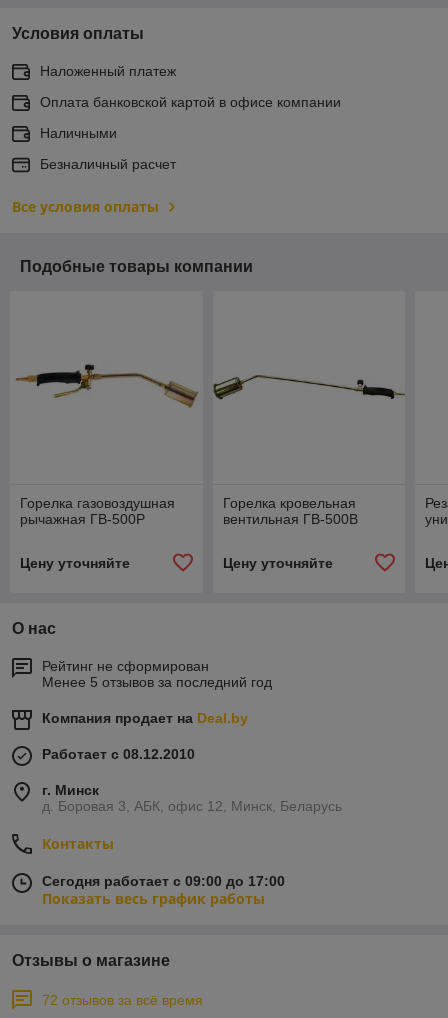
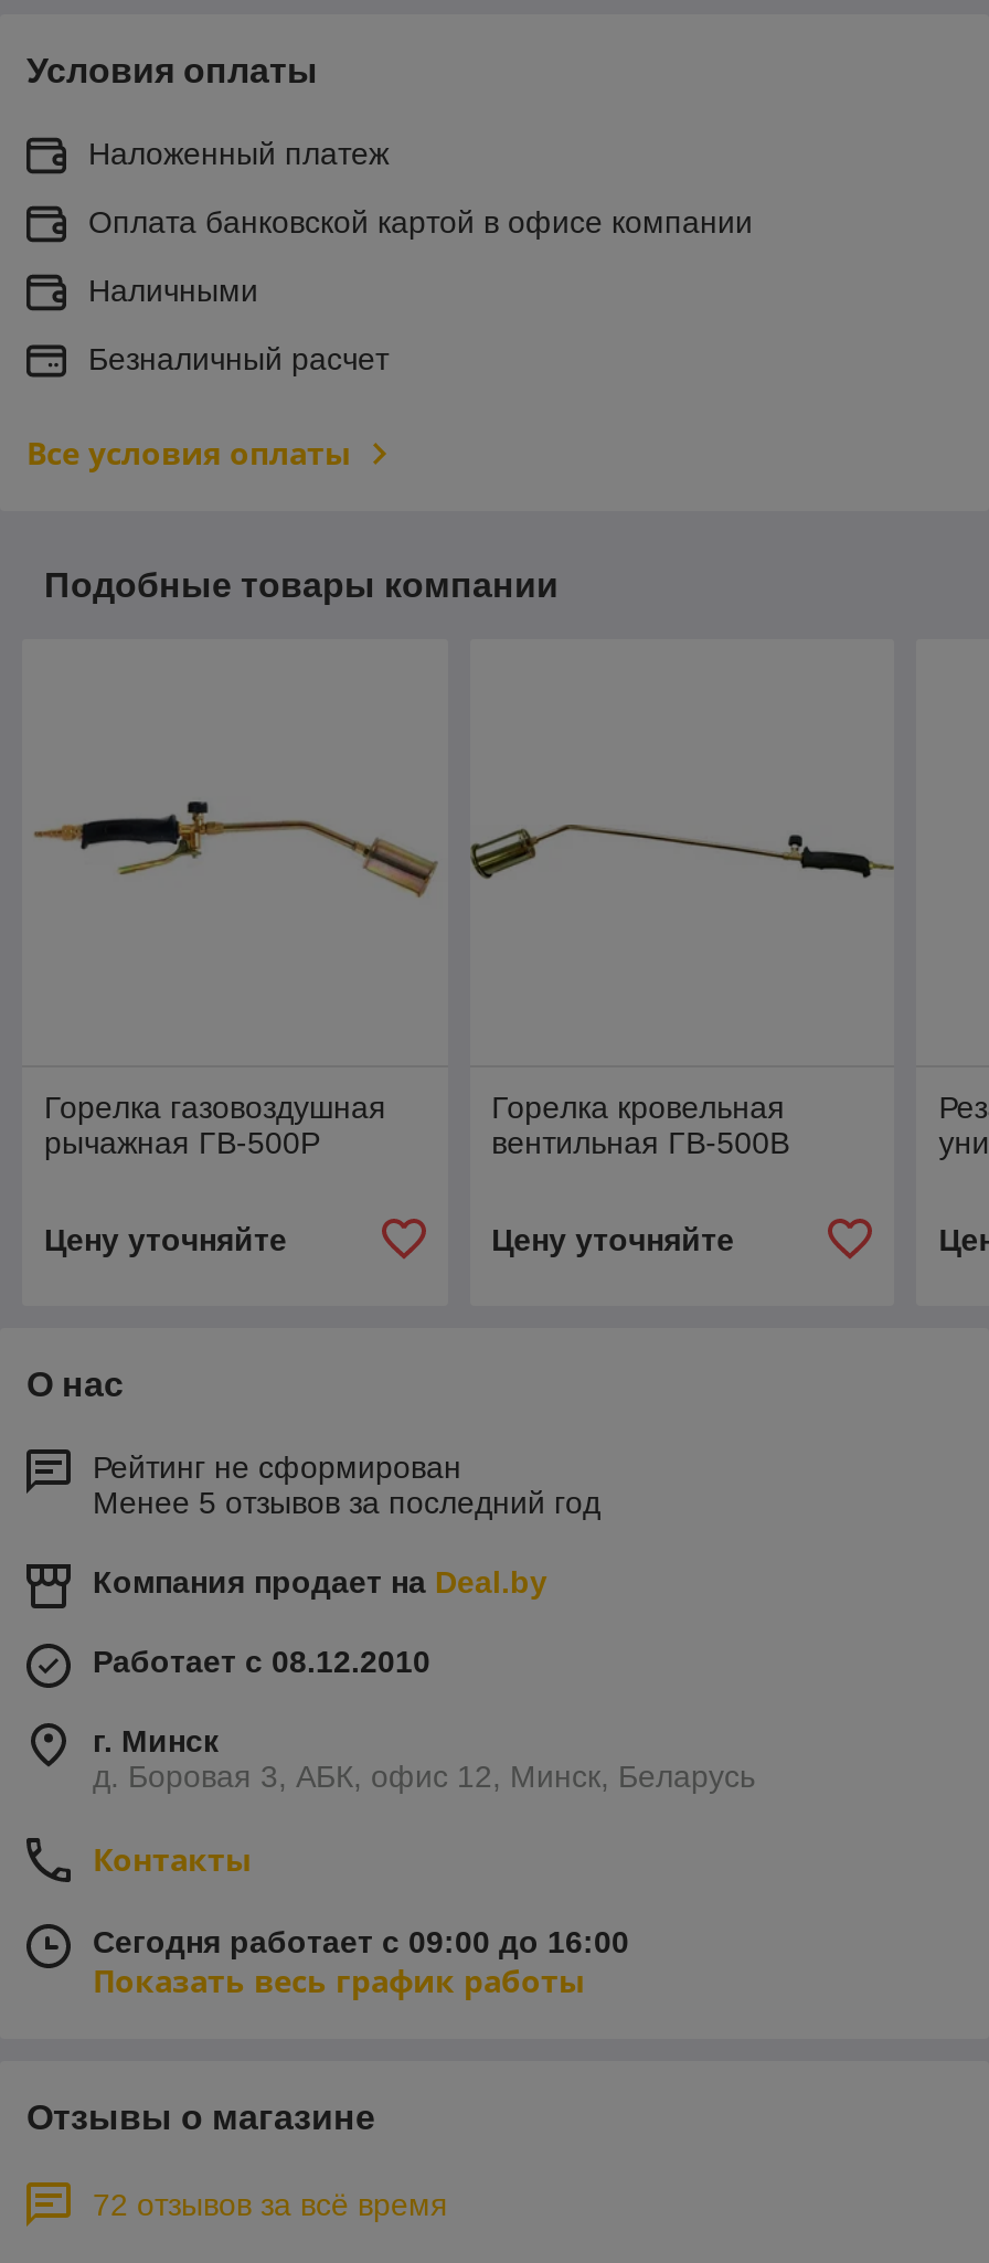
- Сегодня работает с 09:00 до 17:00
+ Сегодня работает с 09:00 до 16:00
